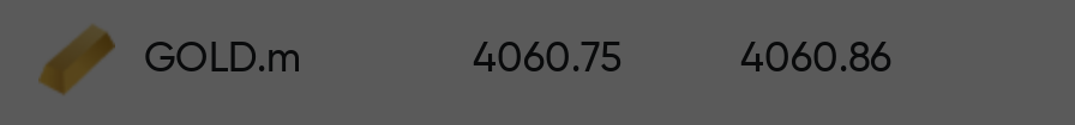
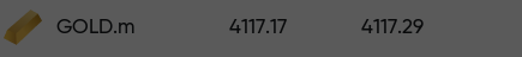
- 4060.75
+ 4117.17

- 4060.86
+ 4117.29
